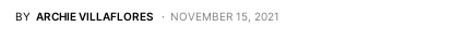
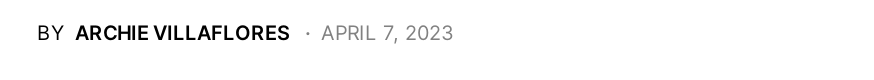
- BY ARCHIE VILLAFLORES NOVEMBER 15, 2021
+ BY ARCHIE VILLAFLORES APRIL 7, 2023
